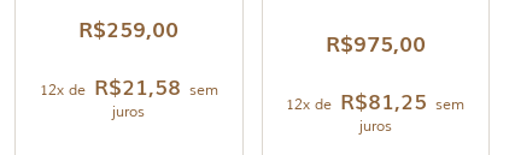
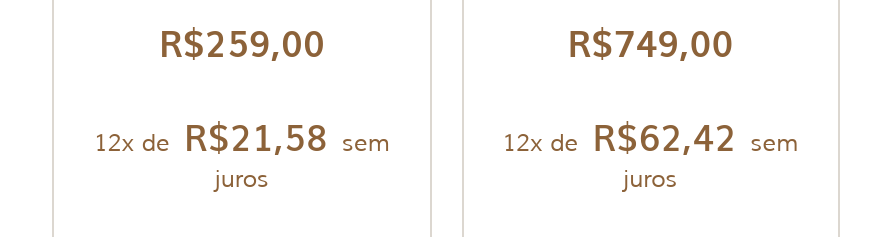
- R$975,00
+ R$749,00

- 12x de R$81,25 sem
+ 12x de R$62,42 sem
